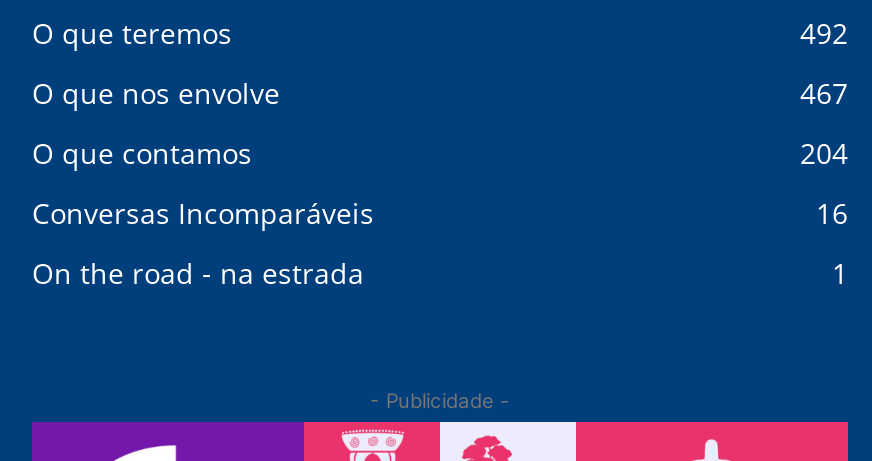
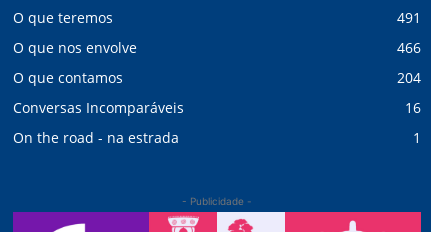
- 492
+ 491

- 467
+ 466
